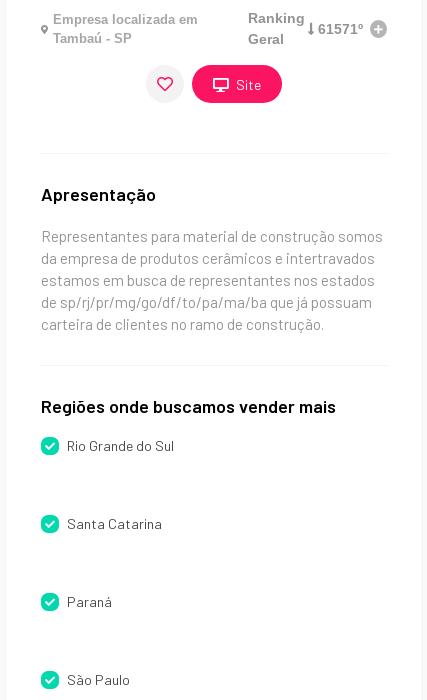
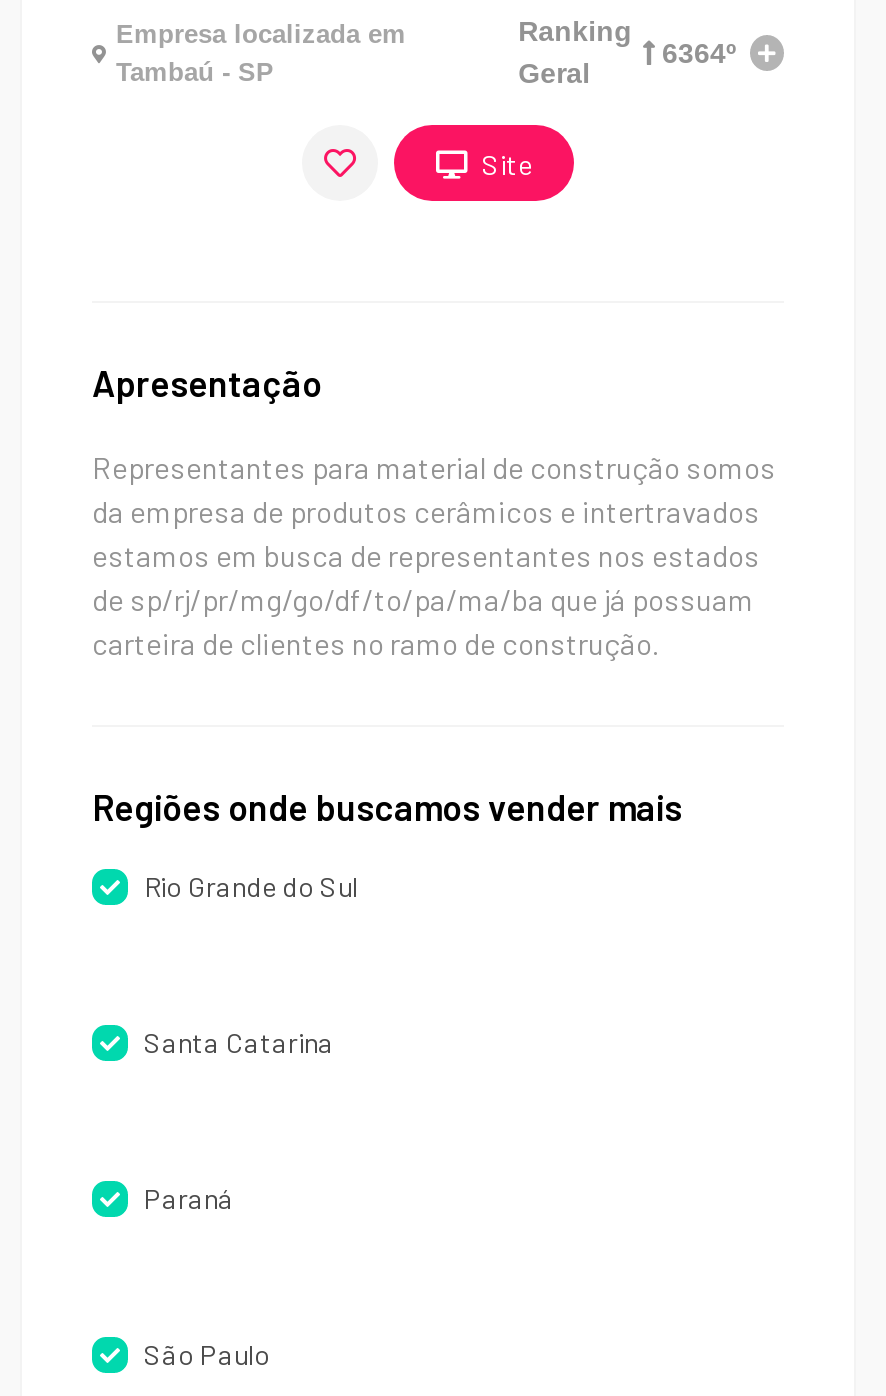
- 61571º
+ 6364º
